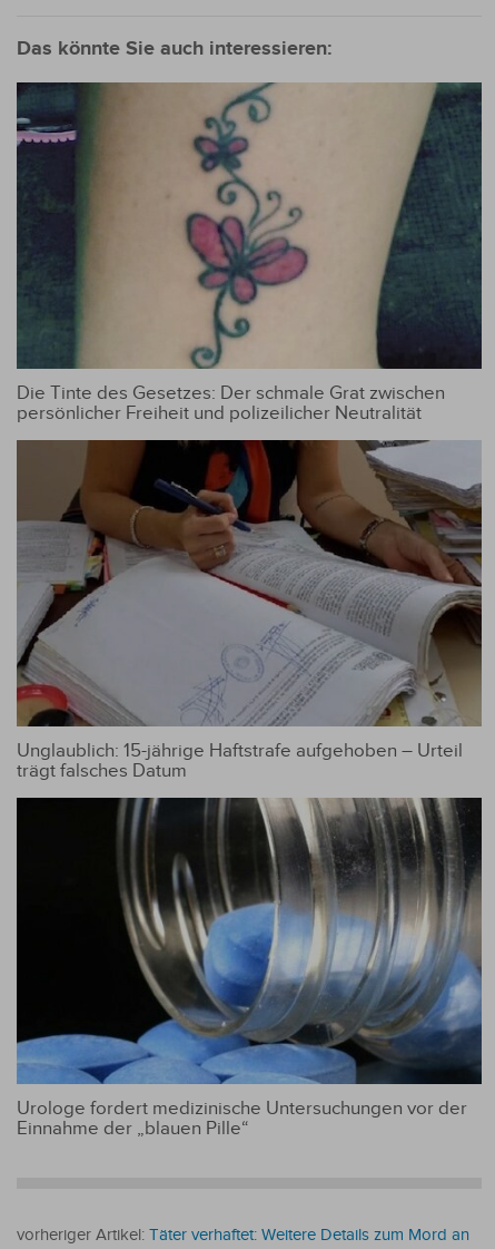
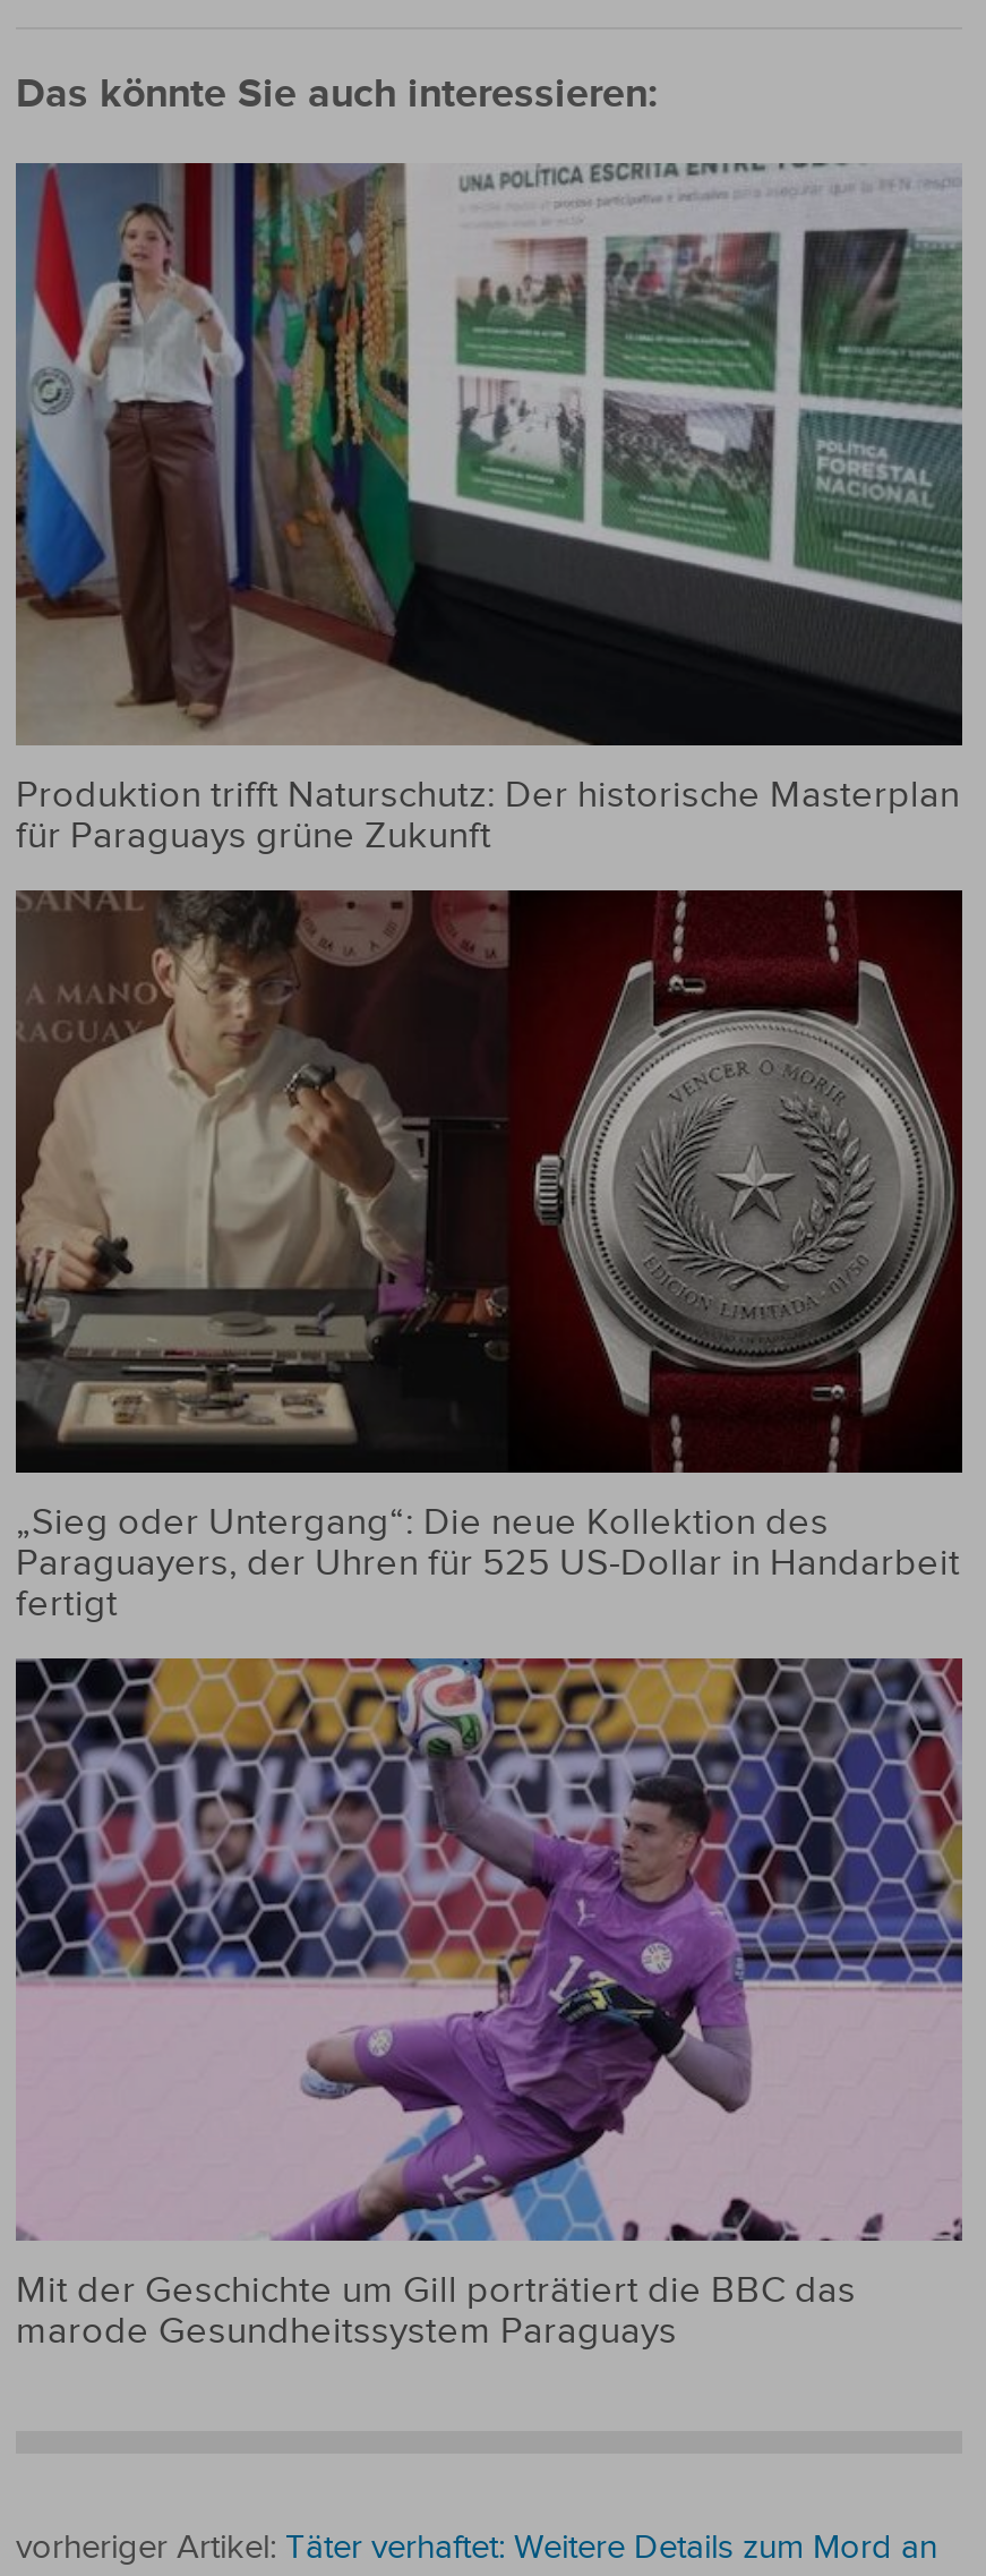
- [image]
- Die Tinte des Gesetzes: Der schmale Grat zwischen
- persönlicher Freiheit und polizeilicher Neutralität
+ [image]
+ Produktion trifft Naturschutz: Der historische Masterplan
+ für Paraguays grüne Zukunft

- [image]
- Unglaublich: 15-jährige Haftstrafe aufgehoben – Urteil
- trägt falsches Datum
+ [image]
+ „Sieg oder Untergang“: Die neue Kollektion des
+ Paraguayers, der Uhren für 525 US-Dollar in Handarbeit
+ fertigt

- [image]
- Urologe fordert medizinische Untersuchungen vor der
- Einnahme der „blauen Pille“
+ [image]
+ Mit der Geschichte um Gill porträtiert die BBC das
+ marode Gesundheitssystem Paraguays
